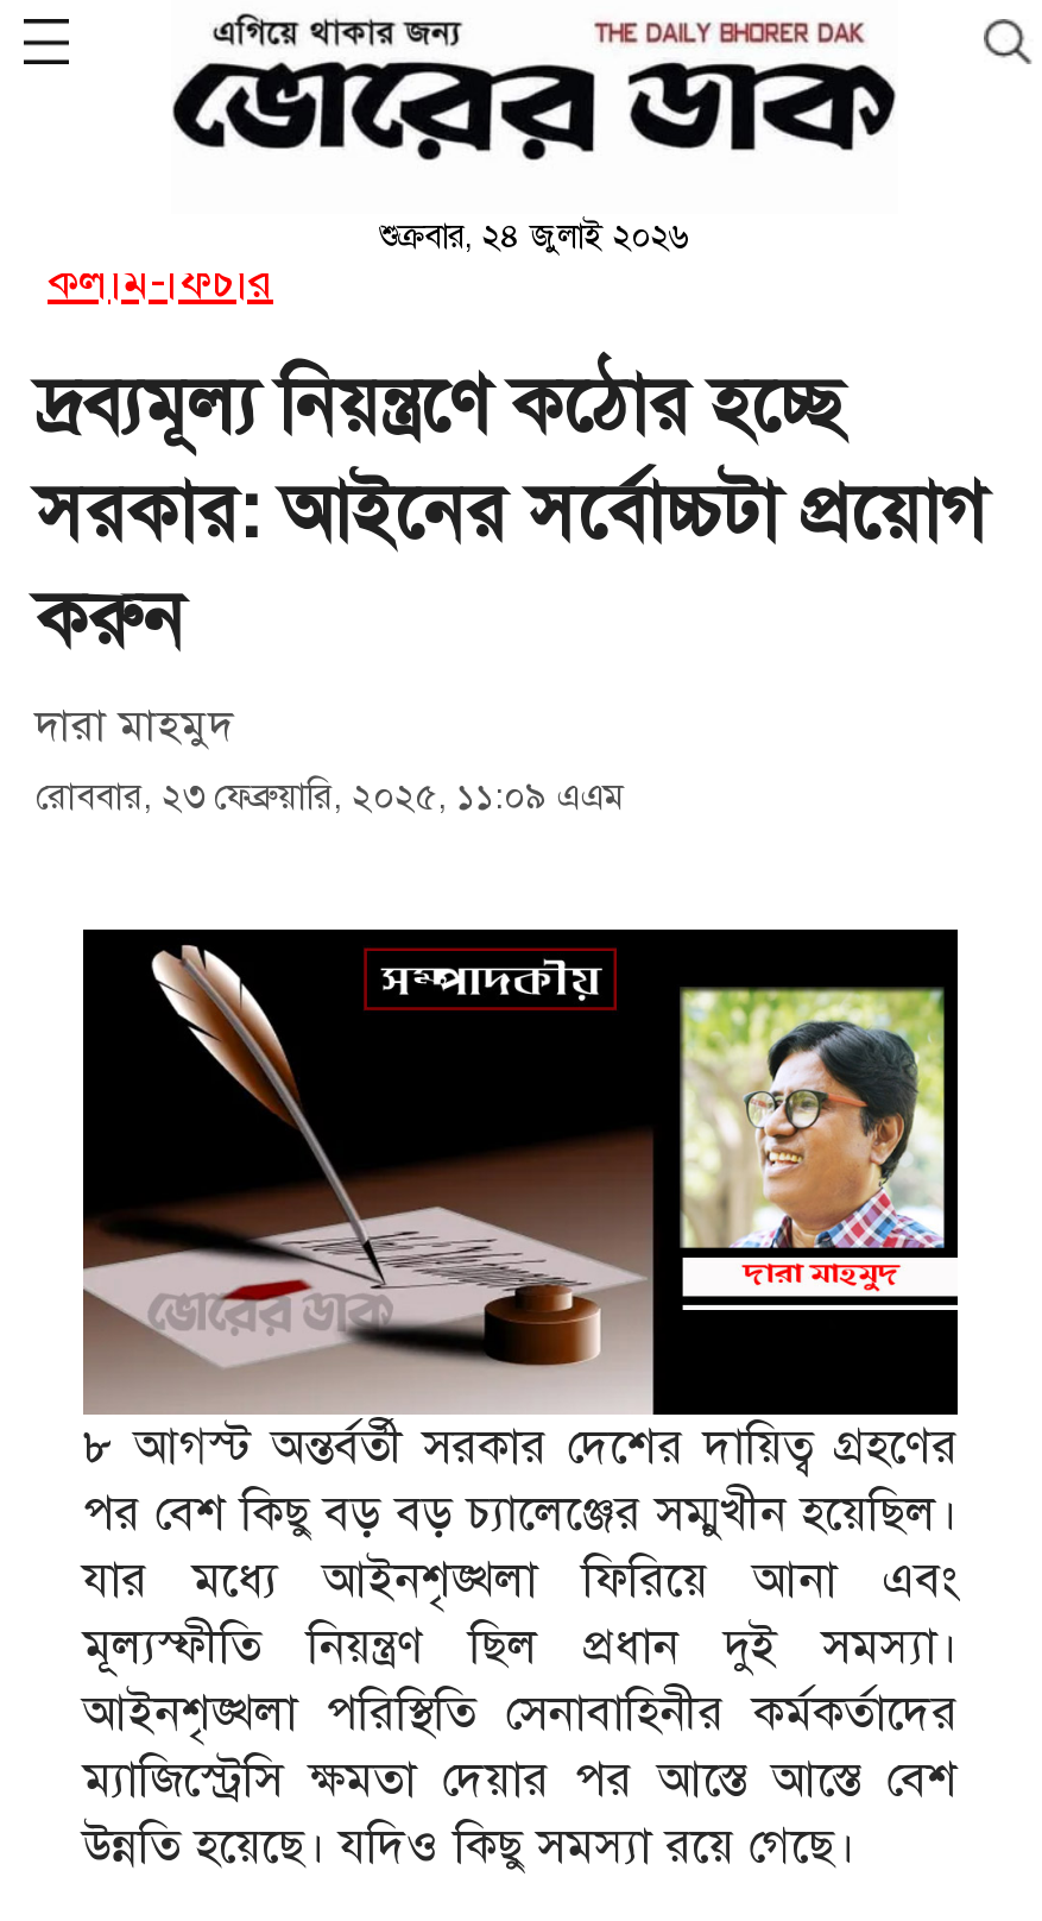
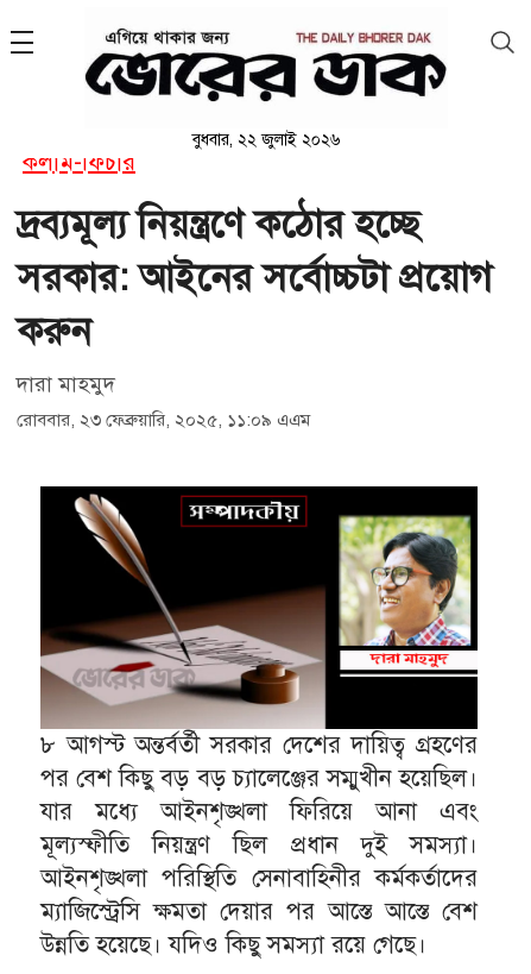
- শুক্রবার, ২৪ জুলাই ২০২৬
+ বুধবার, ২২ জুলাই ২০২৬
